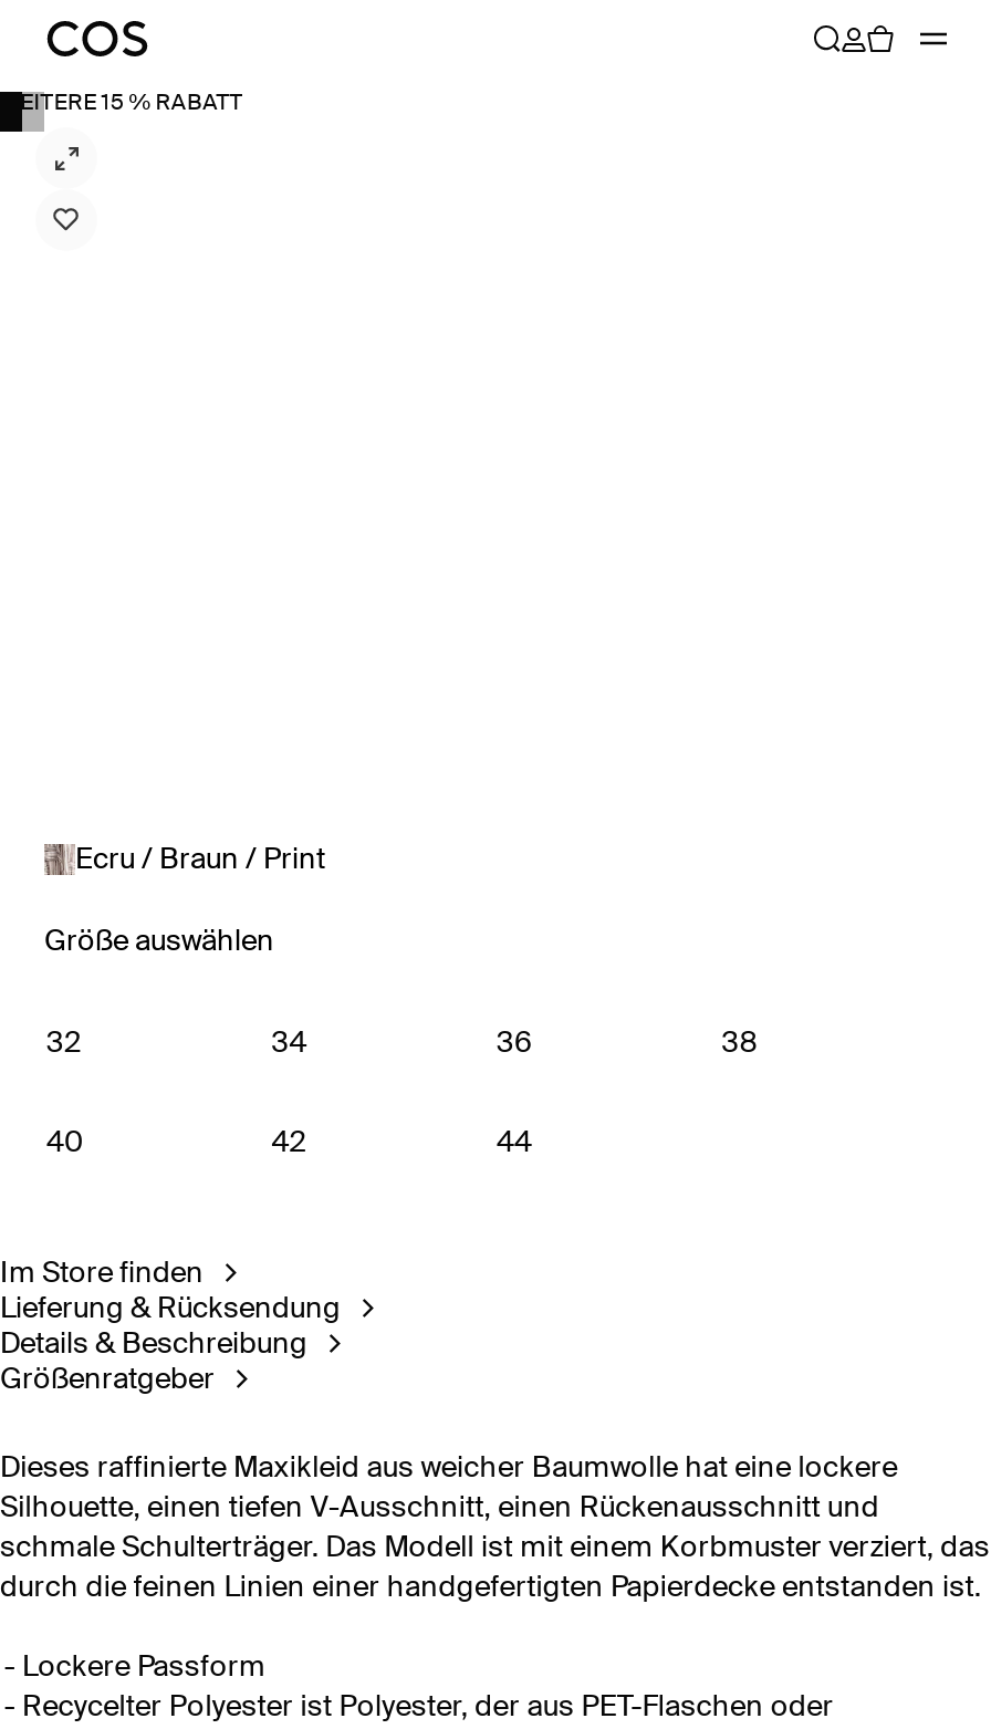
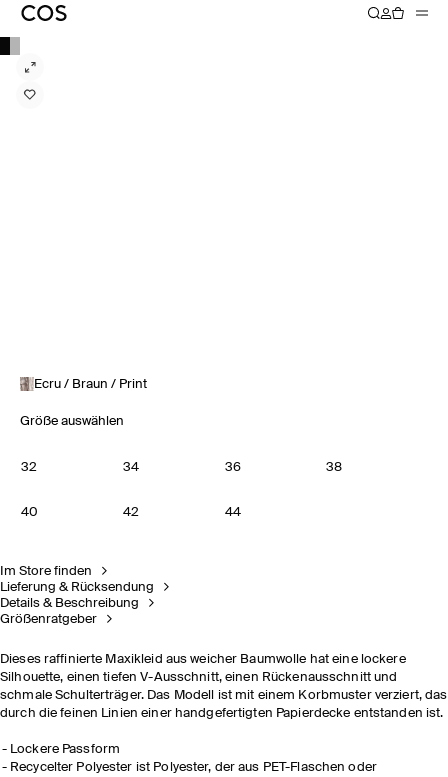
- WEITERE 15 % RABATT
